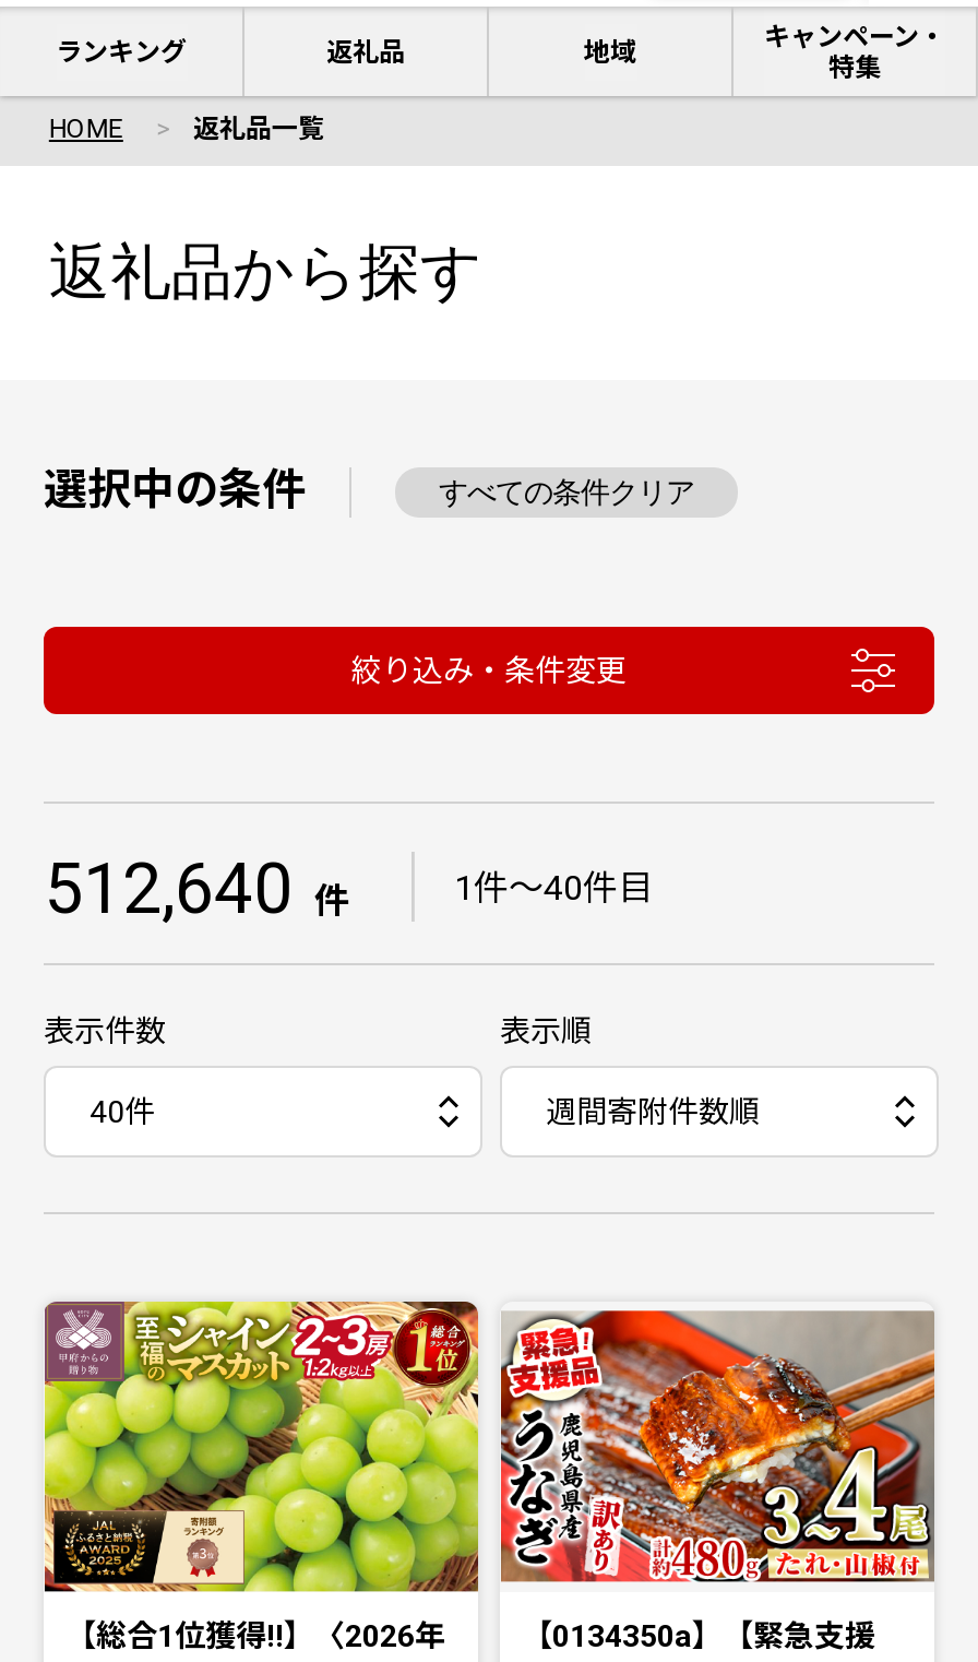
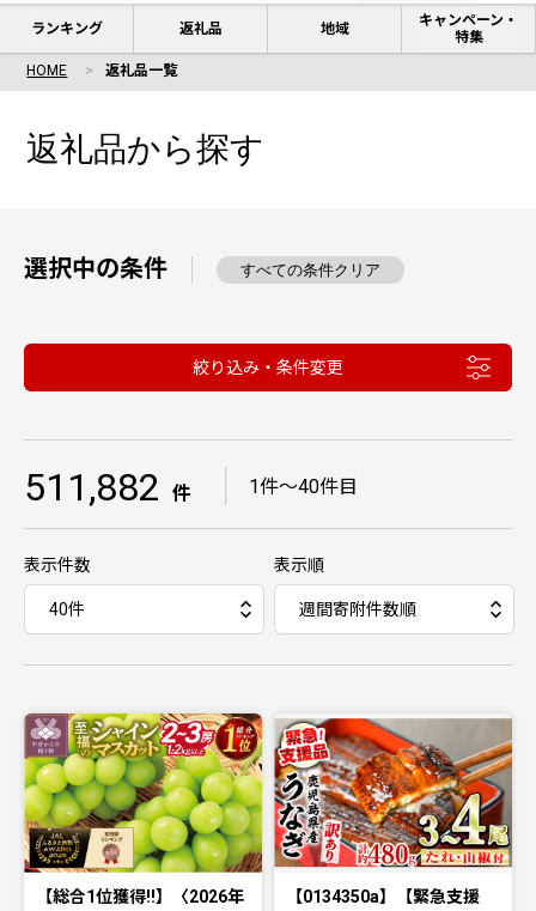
- 512,640 件 ｜ 1件〜40件目
+ 511,882 件 ｜ 1件〜40件目
